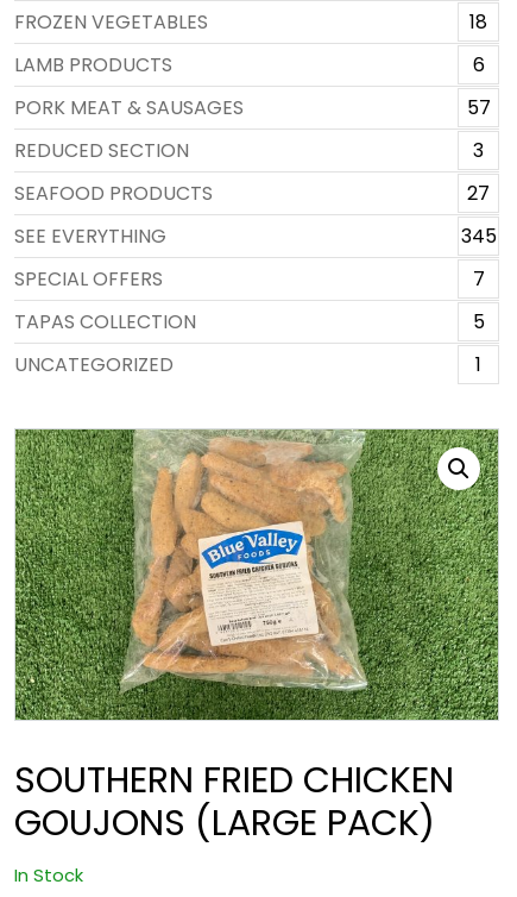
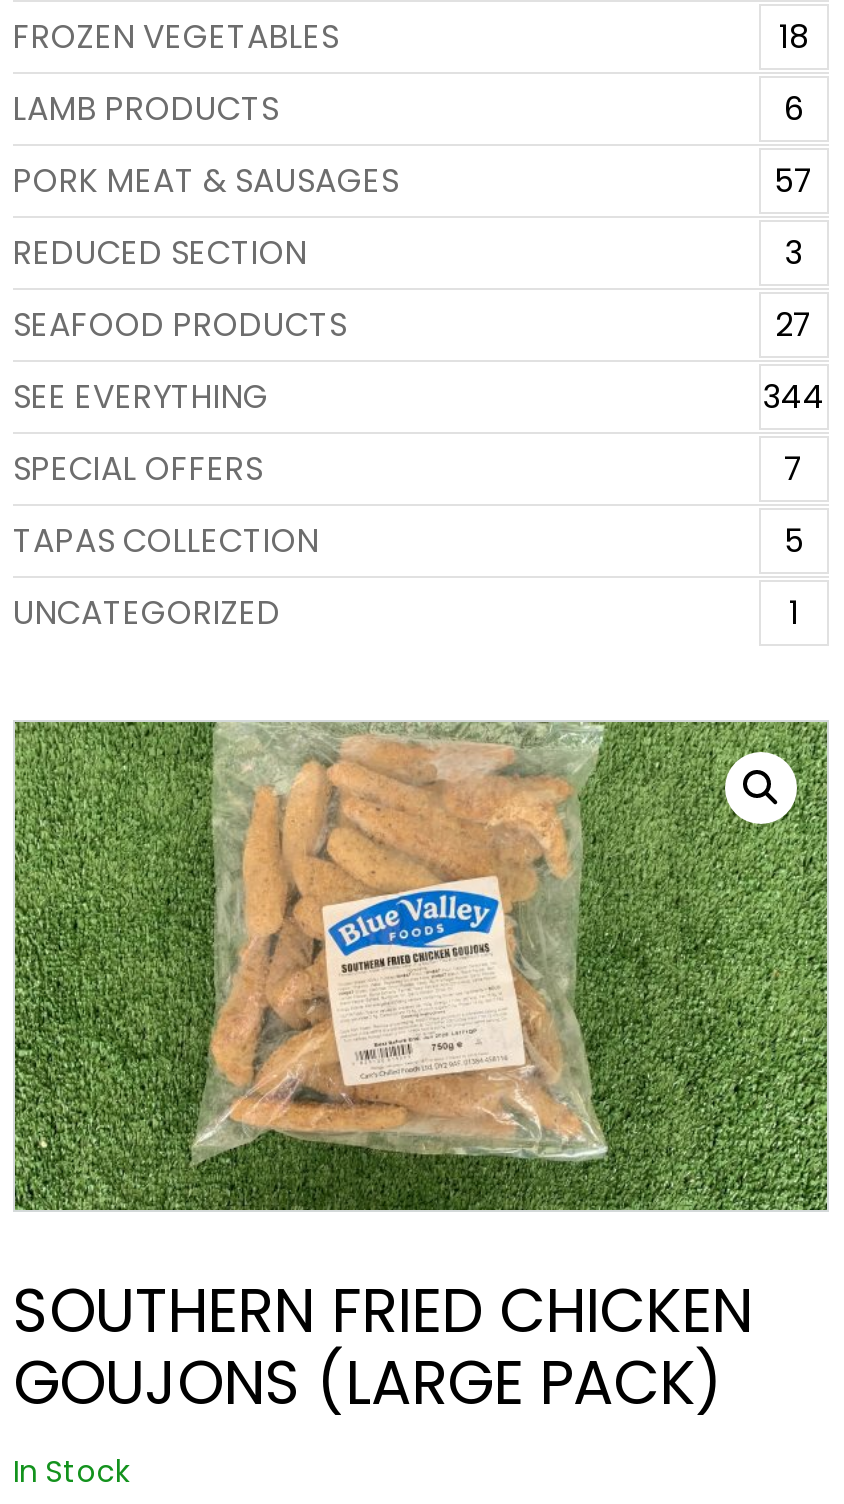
- 345
+ 344
